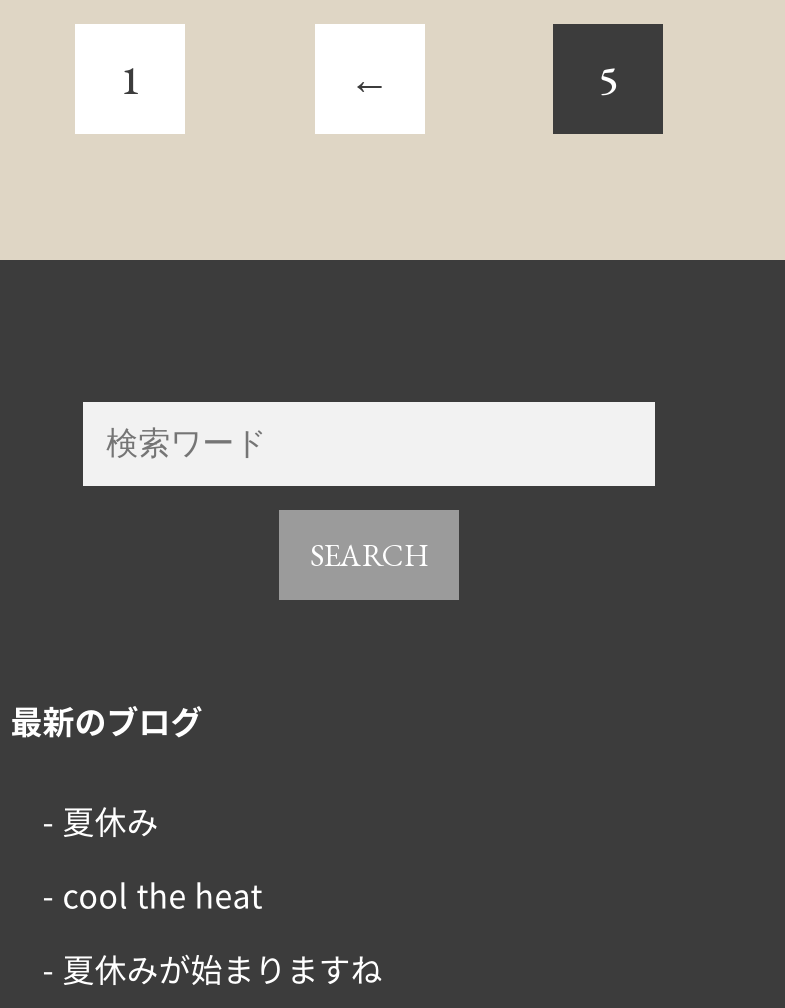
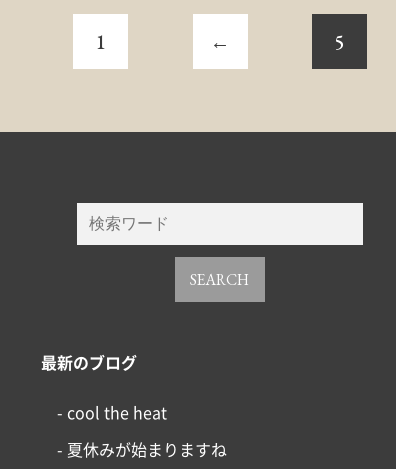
- - 夏休み
